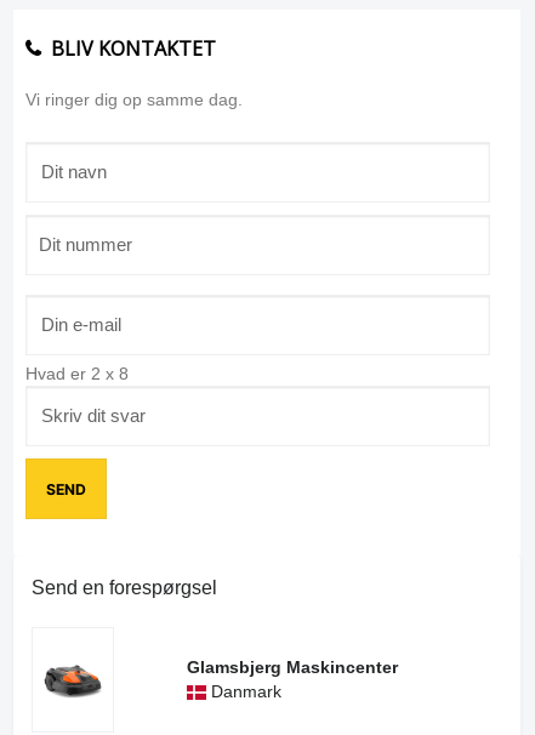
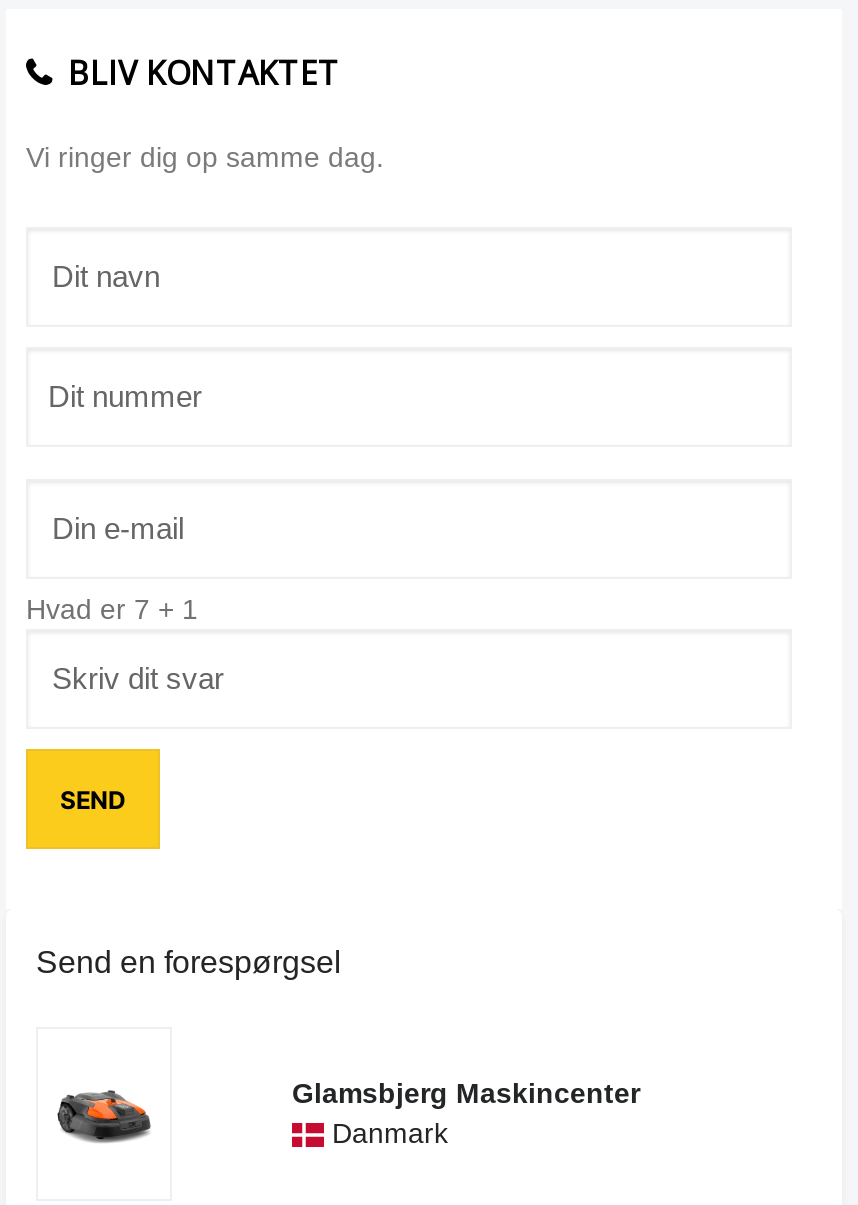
- Hvad er 2 x 8
+ Hvad er 7 + 1
